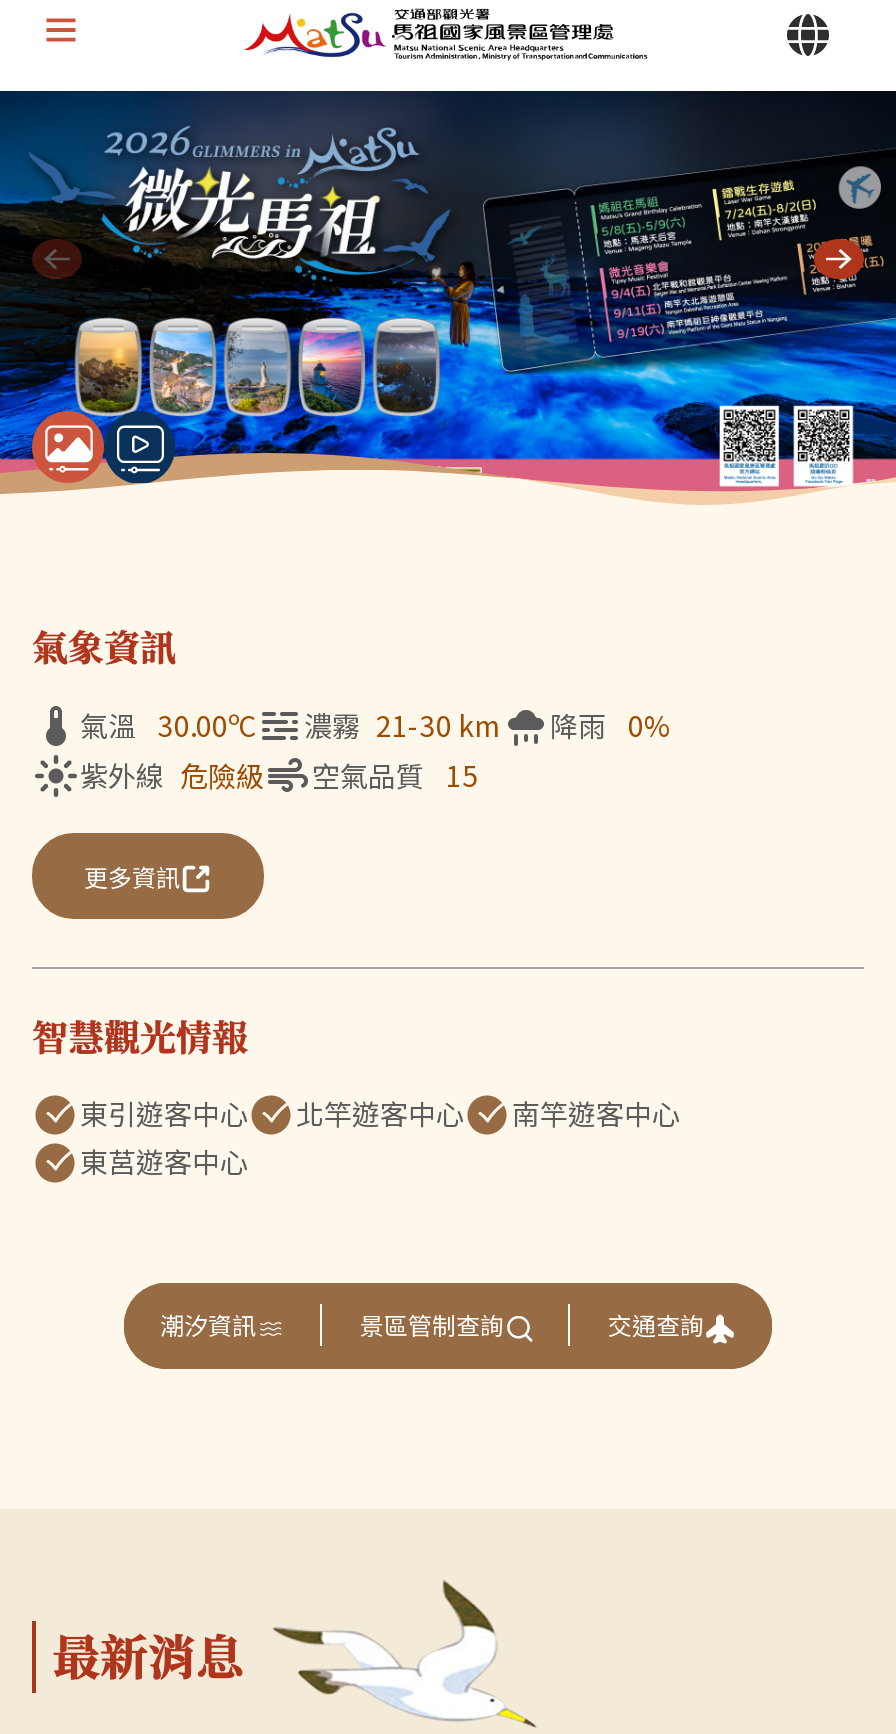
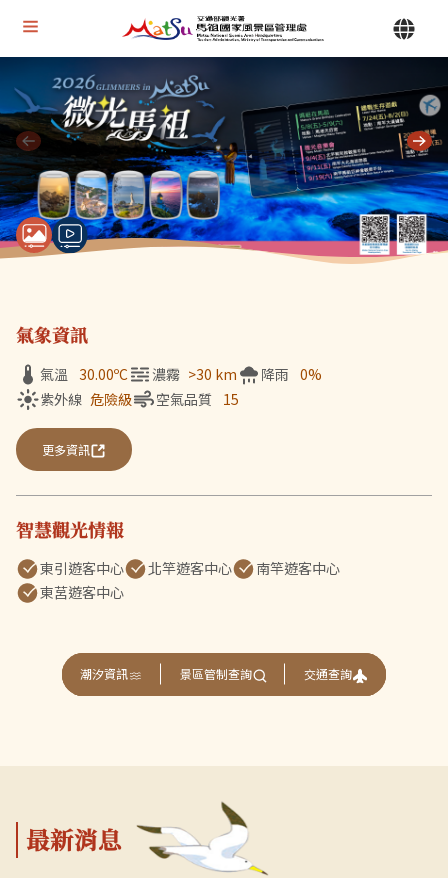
- 氣溫 30.00ºC 濃霧 21-30 km 降雨 0%
+ 氣溫 30.00ºC 濃霧 >30 km 降雨 0%
